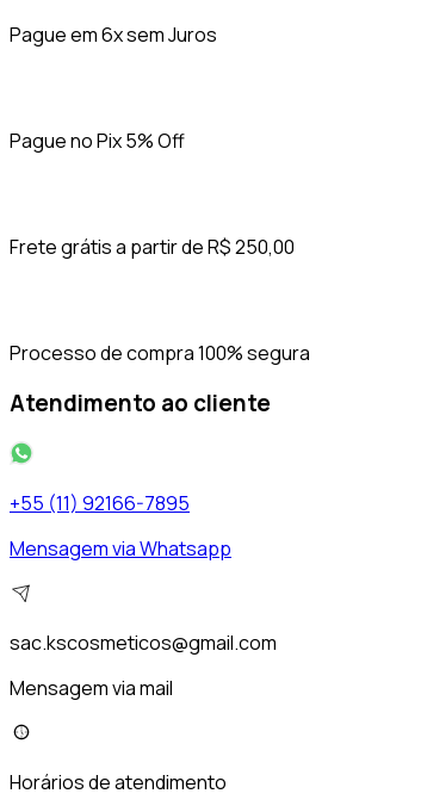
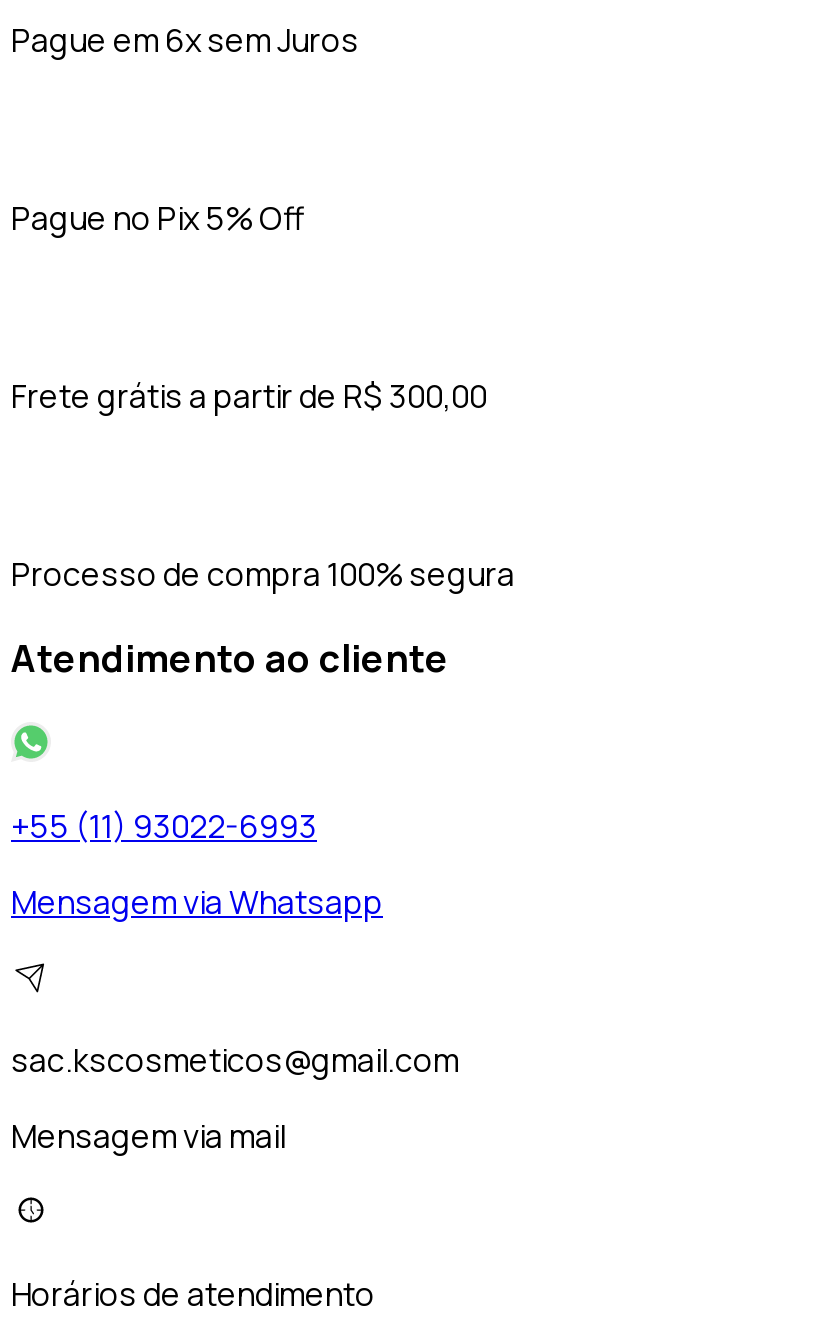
- Frete grátis a partir de R$ 250,00
+ Frete grátis a partir de R$ 300,00

- +55 (11) 92166-7895
+ +55 (11) 93022-6993
